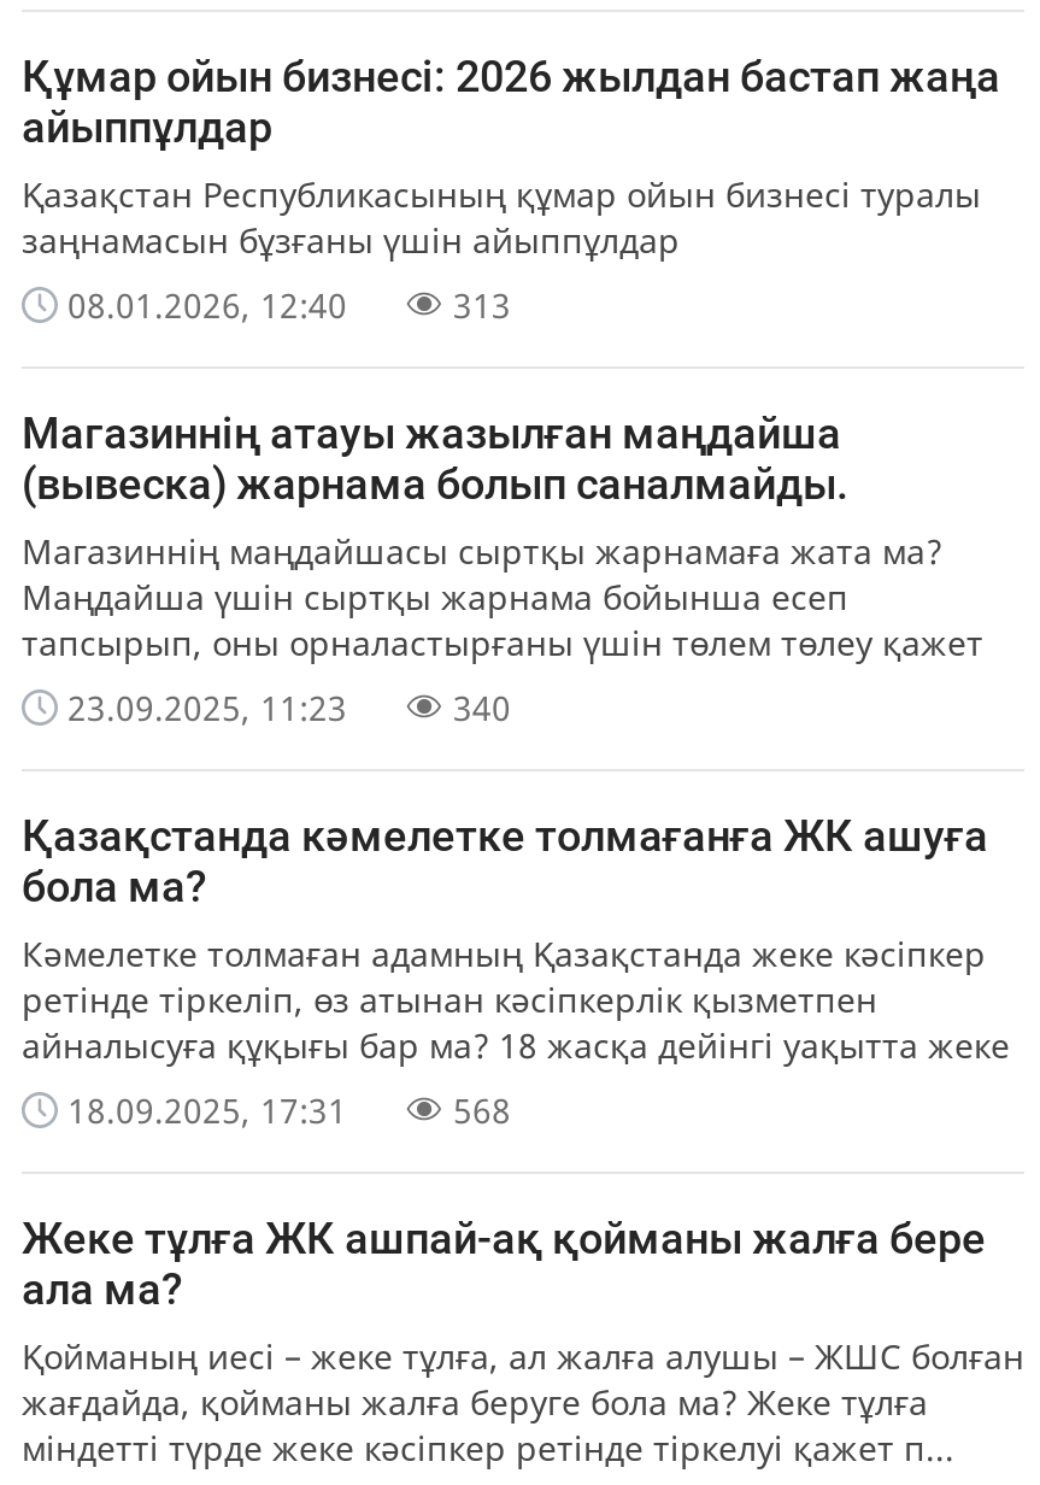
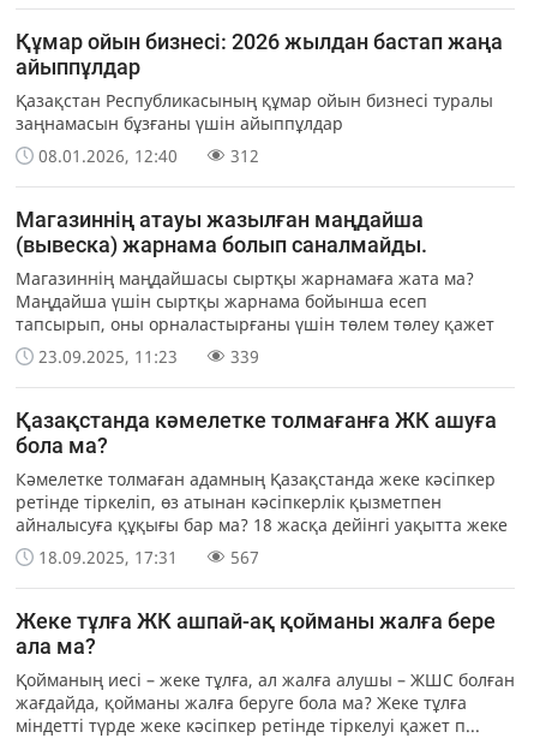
- 313
+ 312

- 340
+ 339

- 568
+ 567
